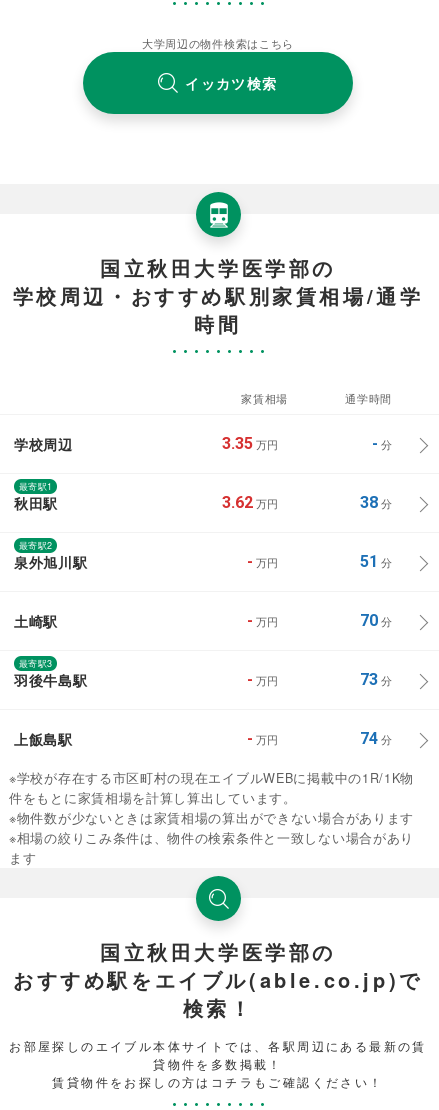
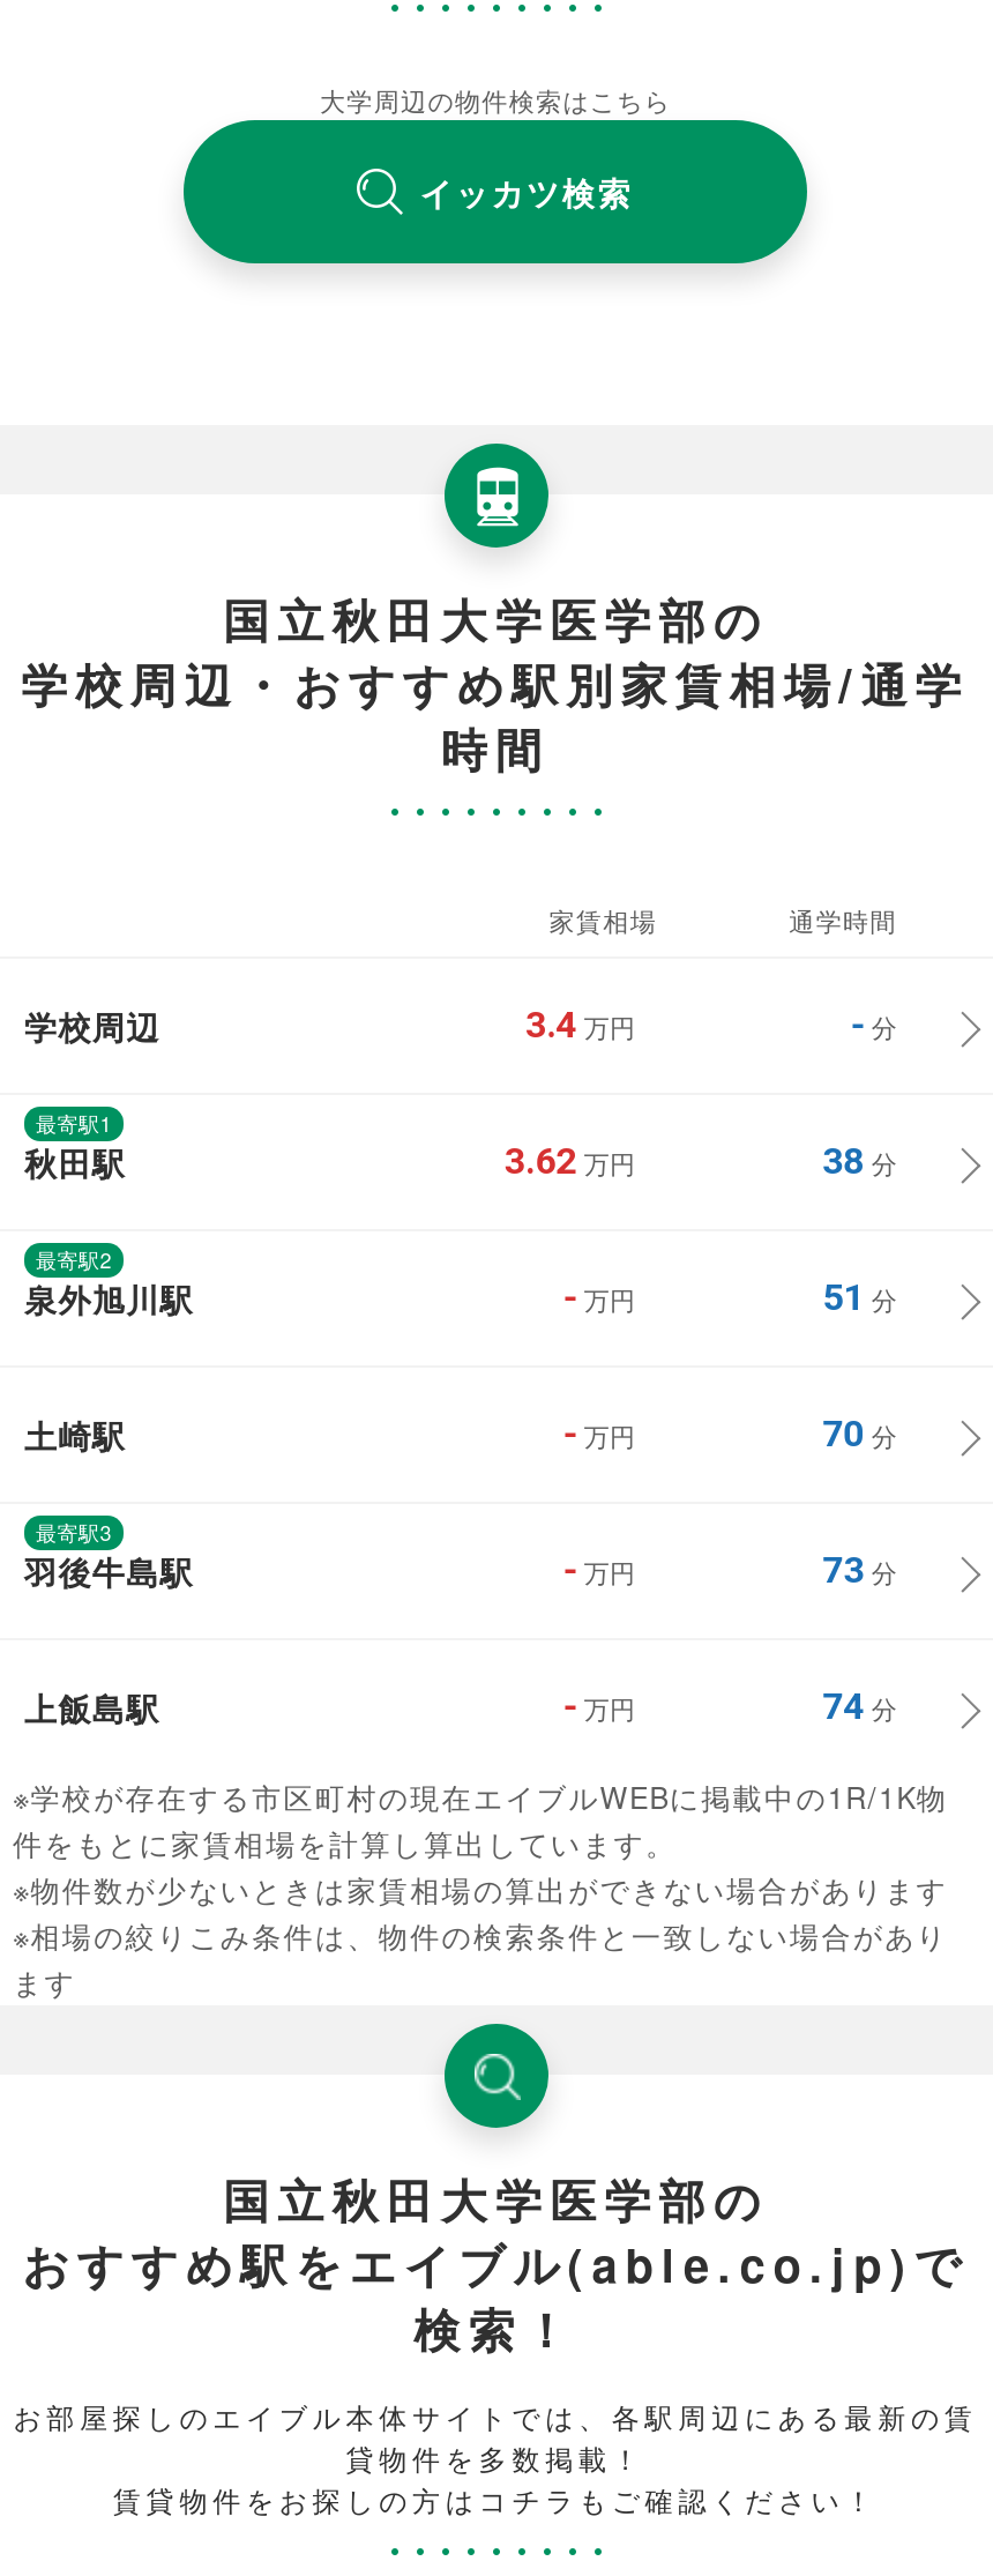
- 3.35 万円
+ 3.4 万円
